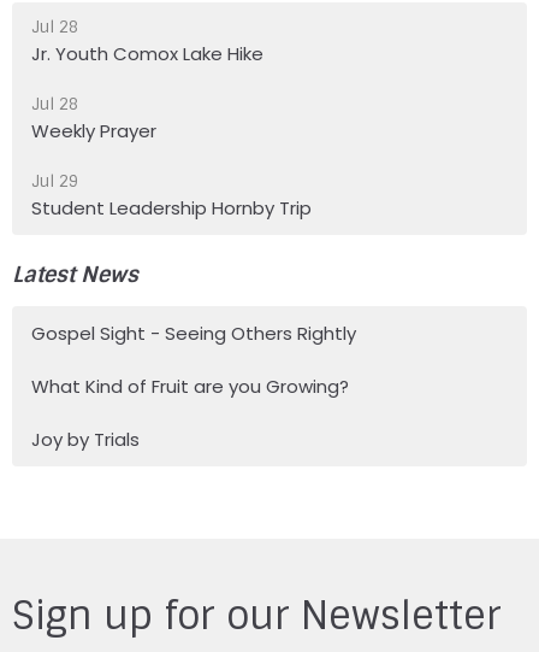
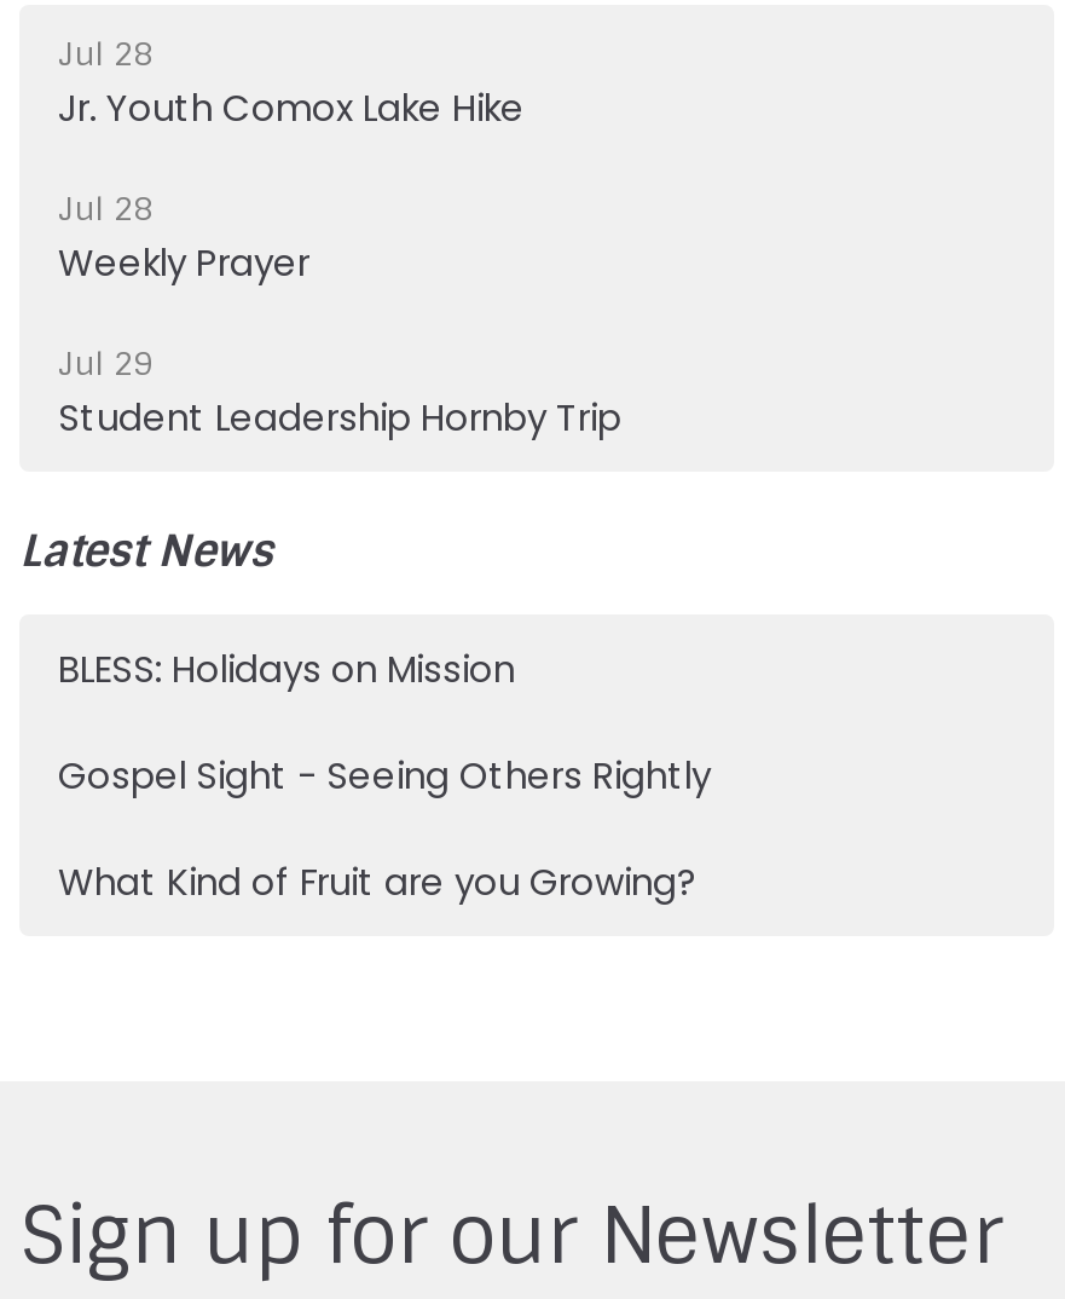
+ BLESS: Holidays on Mission

moved down: Gospel Sight - Seeing Others Rightly | What Kind of Fruit are you Growing?

- Joy by Trials
